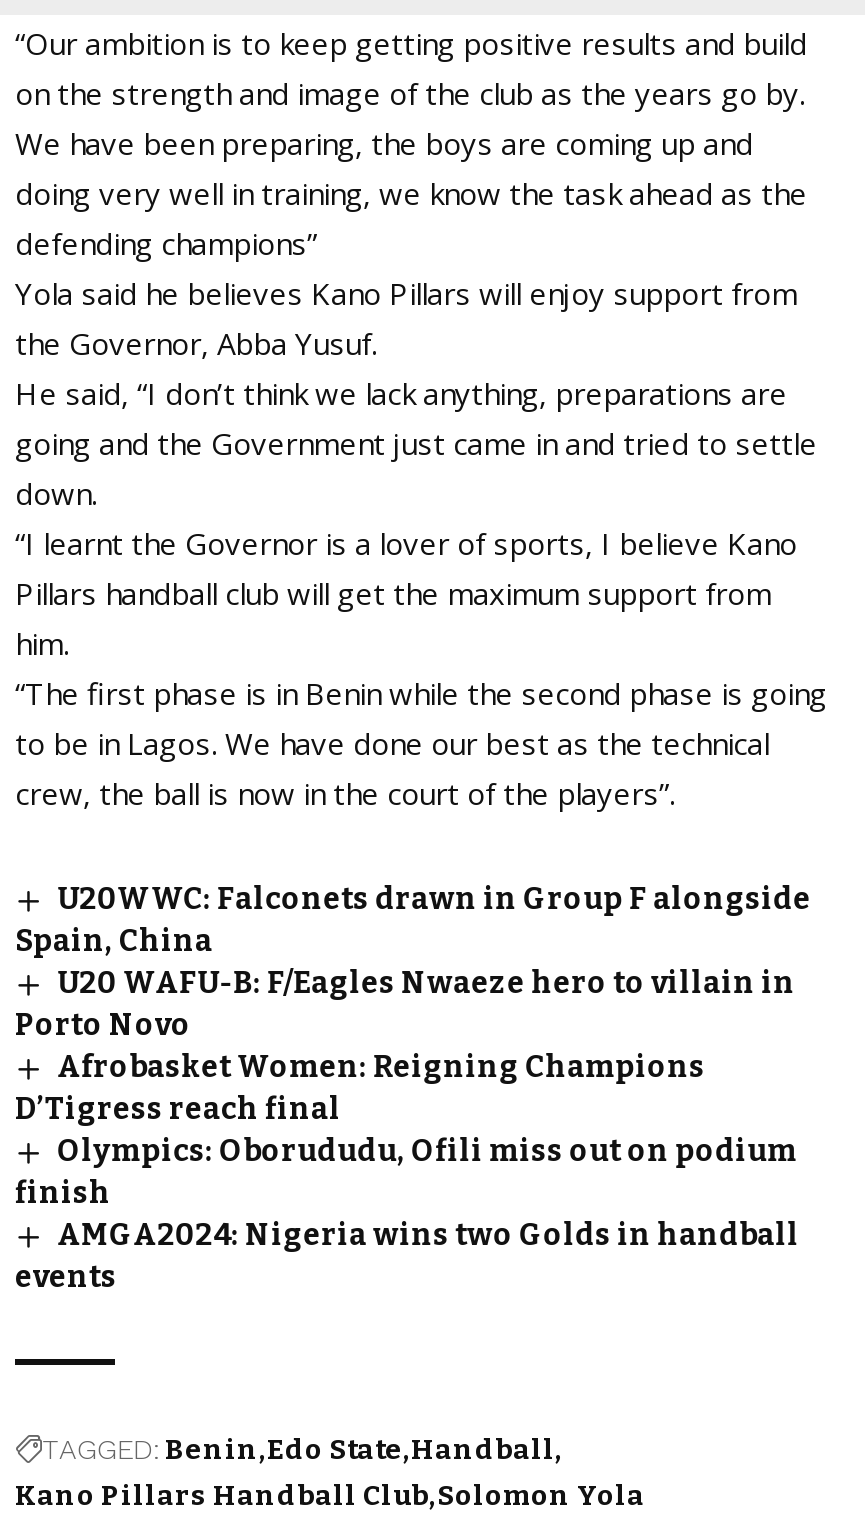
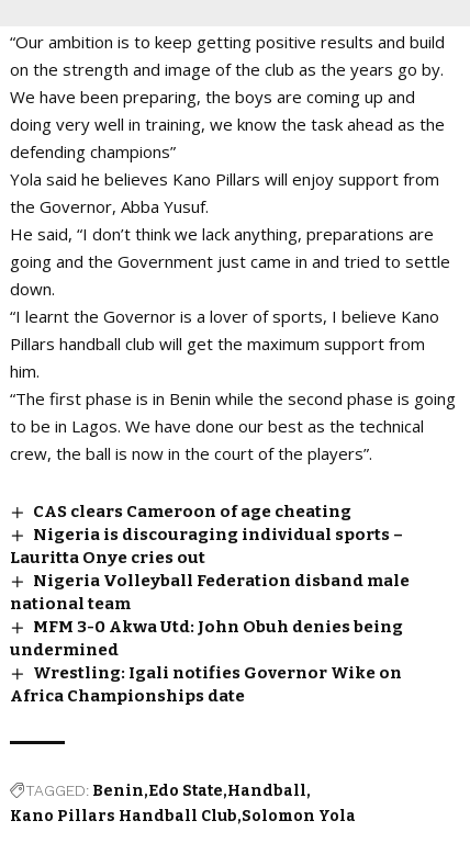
- U20WWC: Falconets drawn in Group F alongside
- Spain, China
- U20 WAFU-B: F/Eagles Nwaeze hero to villain in
- Porto Novo
- Afrobasket Women: Reigning Champions
- D’Tigress reach final
- Olympics: Oborududu, Ofili miss out on podium
- finish
- AMGA2024: Nigeria wins two Golds in handball
- events
+ CAS clears Cameroon of age cheating
+ Nigeria is discouraging individual sports –
+ Lauritta Onye cries out
+ Nigeria Volleyball Federation disband male
+ national team
+ MFM 3-0 Akwa Utd: John Obuh denies being
+ undermined
+ Wrestling: Igali notifies Governor Wike on
+ Africa Championships date
